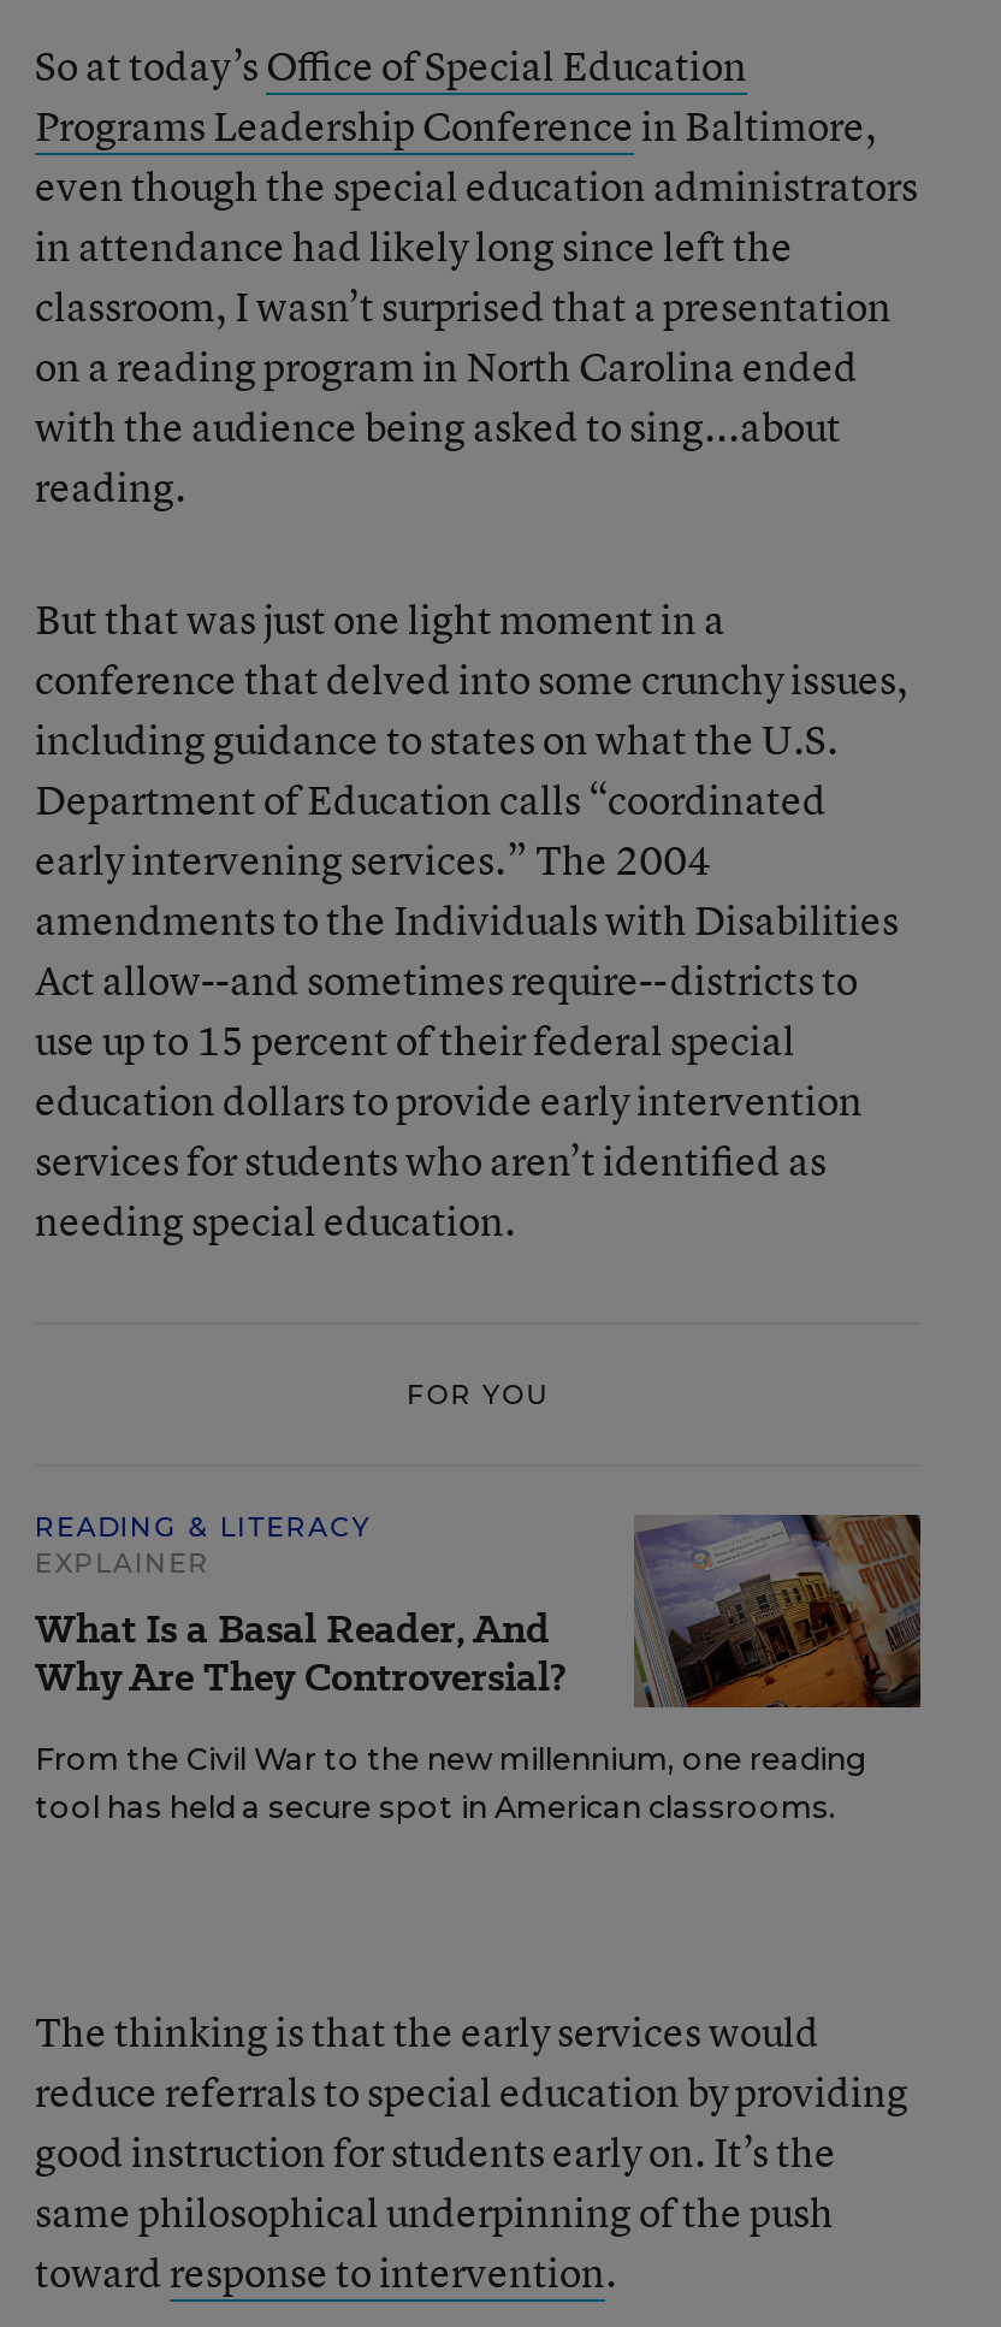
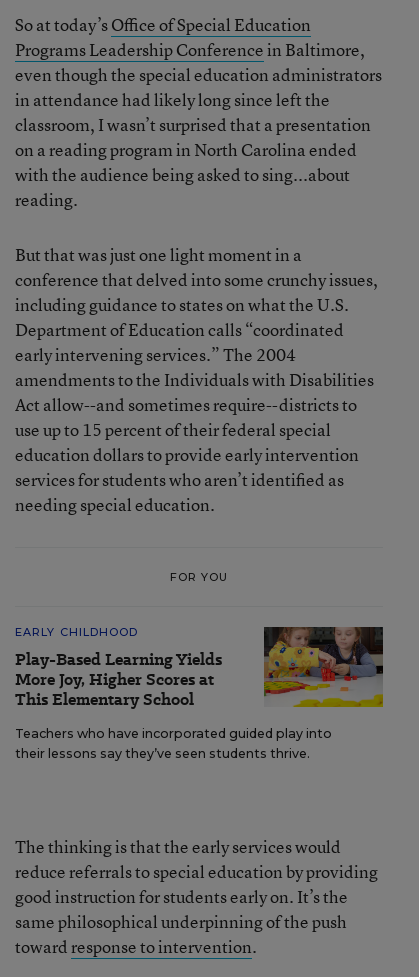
- READING & LITERACY
- EXPLAINER
- What Is a Basal Reader, And
- Why Are They Controversial?
+ EARLY CHILDHOOD
+ Play-Based Learning Yields
+ More Joy, Higher Scores at
+ This Elementary School

- [image]
- From the Civil War to the new millennium, one reading
- tool has held a secure spot in American classrooms.
+ [image]
+ Teachers who have incorporated guided play into
+ their lessons say they’ve seen students thrive.
